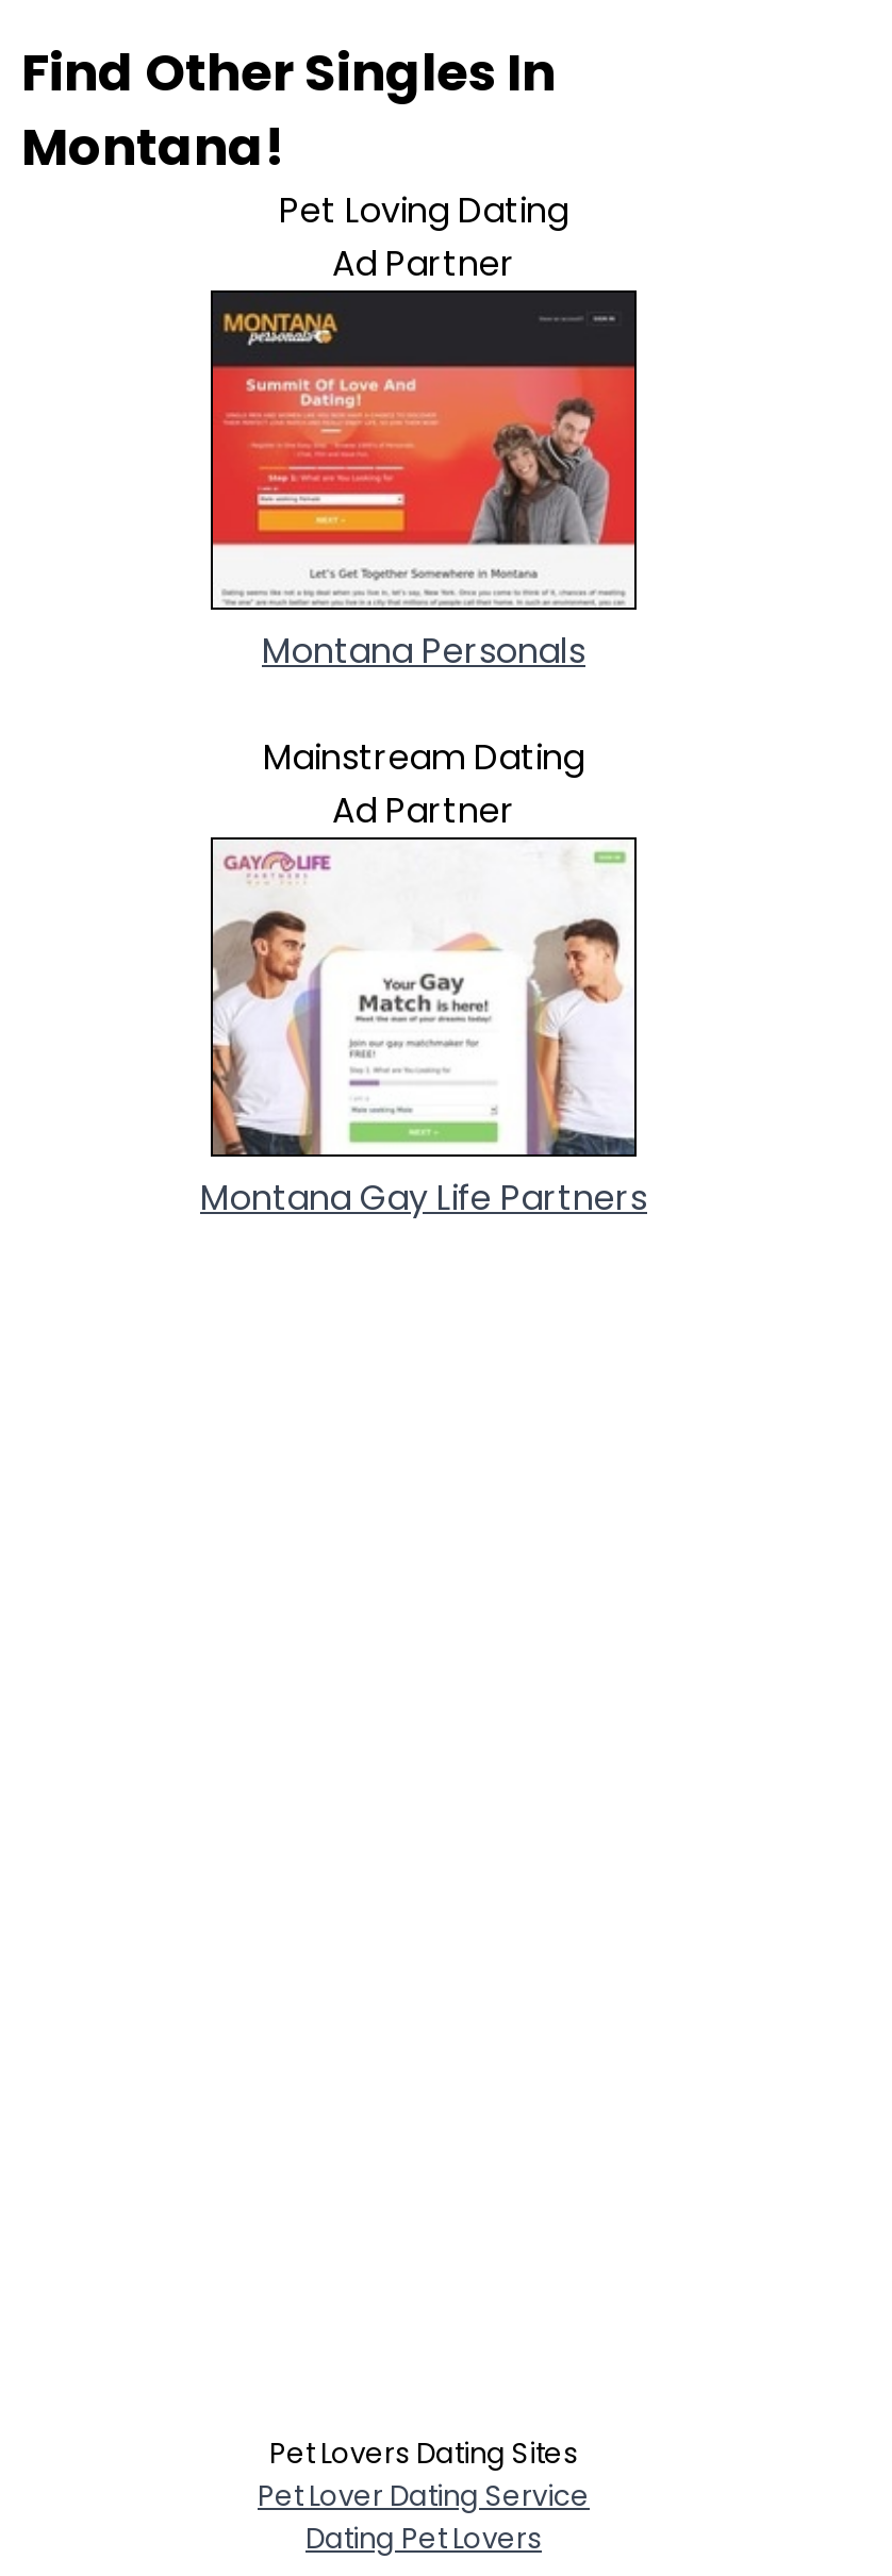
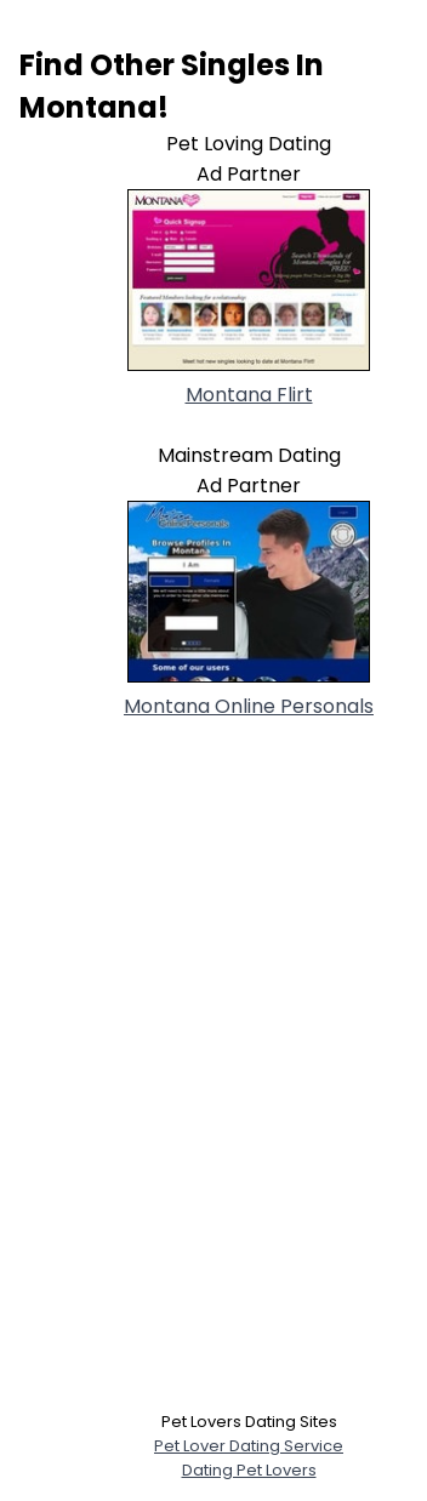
- [image]
- Montana Personals
+ [image]
+ Montana Flirt

- [image]
- Montana Gay Life Partners
+ [image]
+ Montana Online Personals
